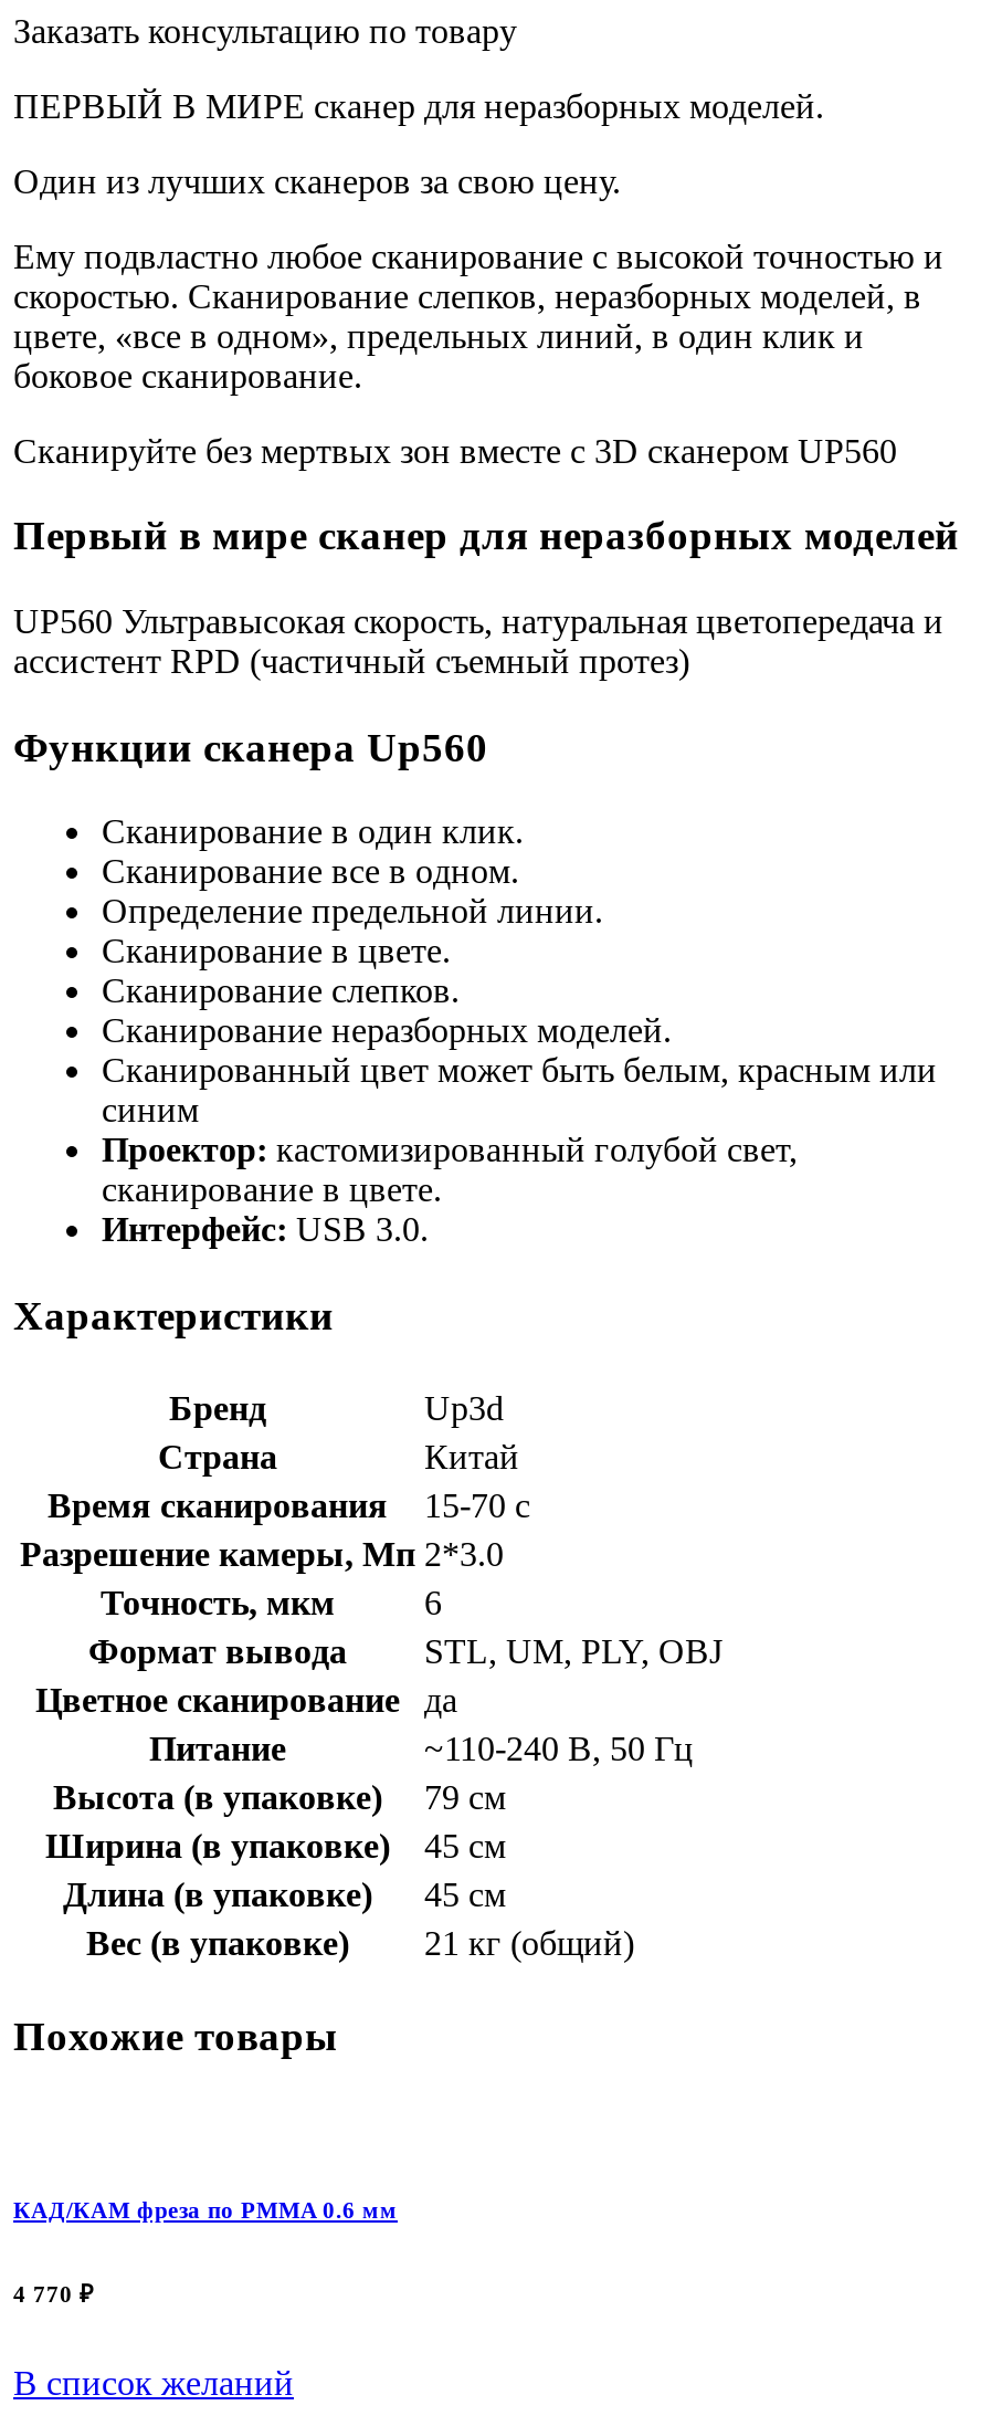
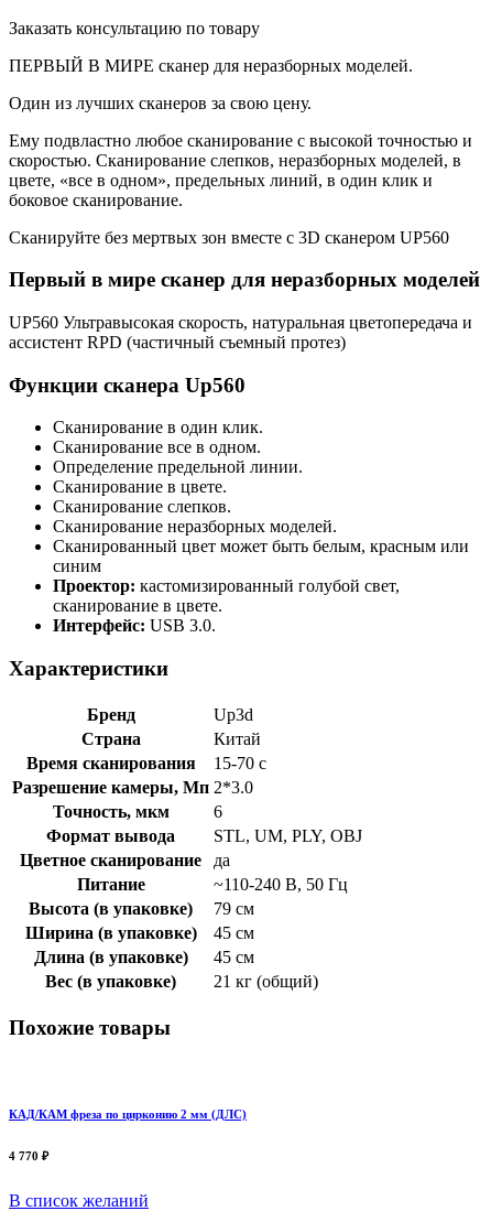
- КАД/КАМ фреза по PMMA 0.6 мм
+ КАД/КАМ фреза по цирконию 2 мм (ДЛC)
